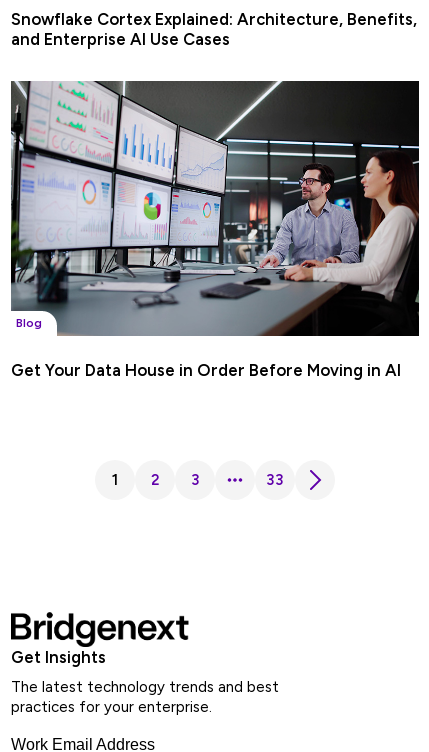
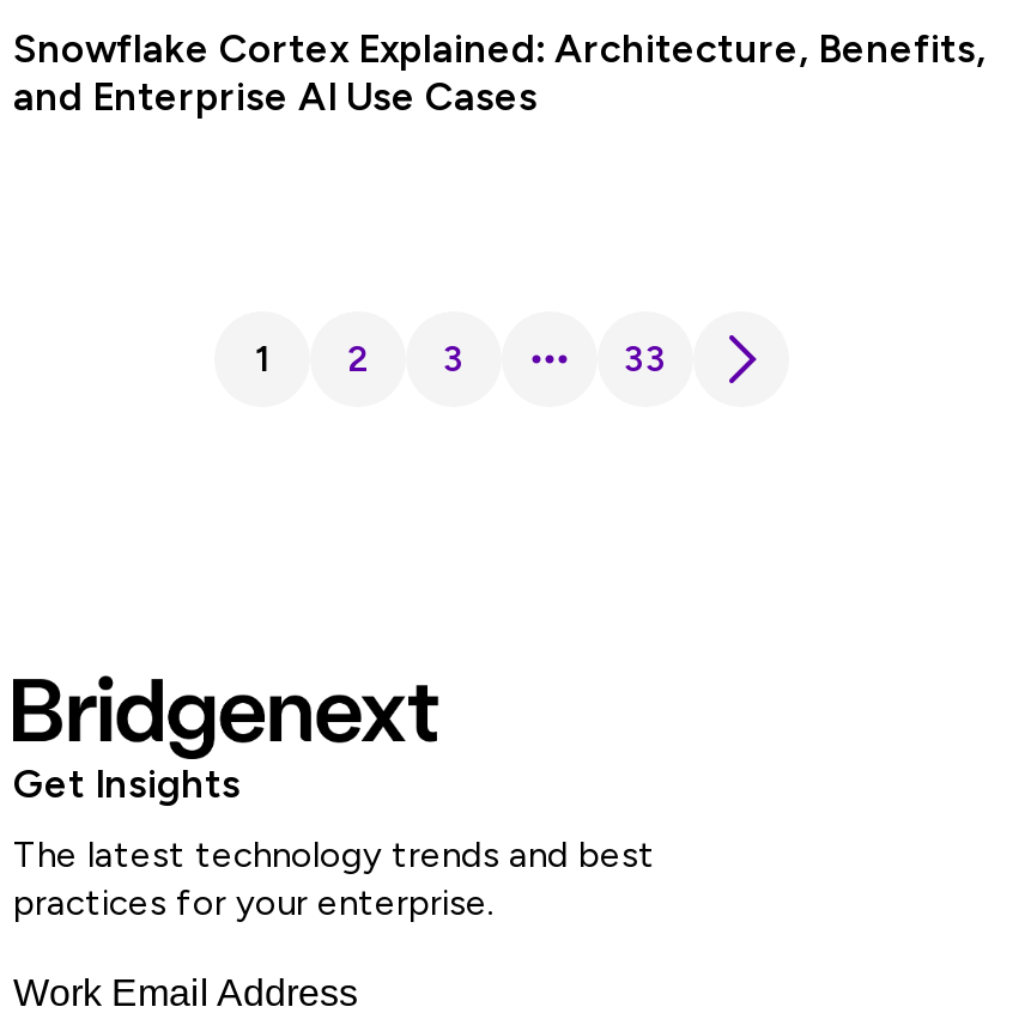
- [image]
- Blog
- Get Your Data House in Order Before Moving in AI
